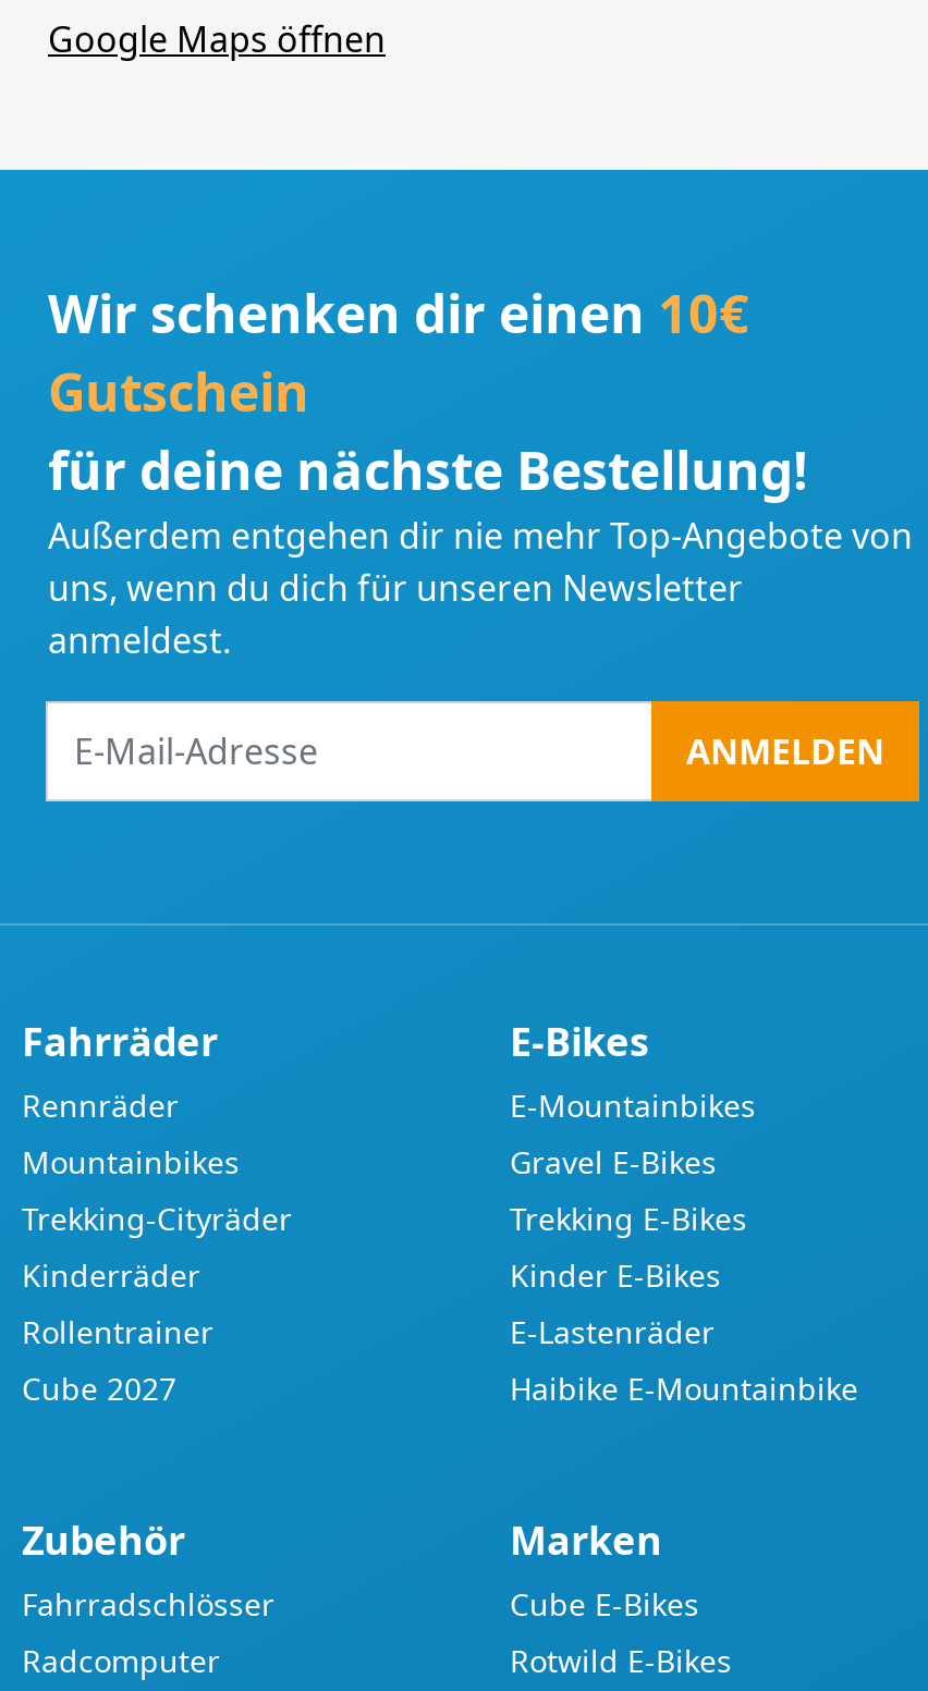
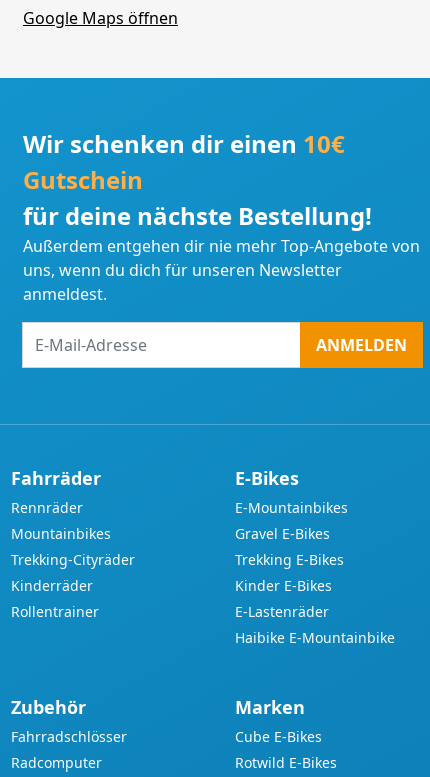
- Cube 2027
